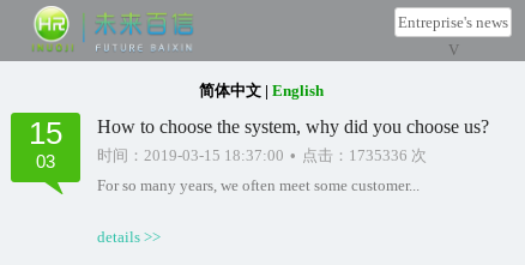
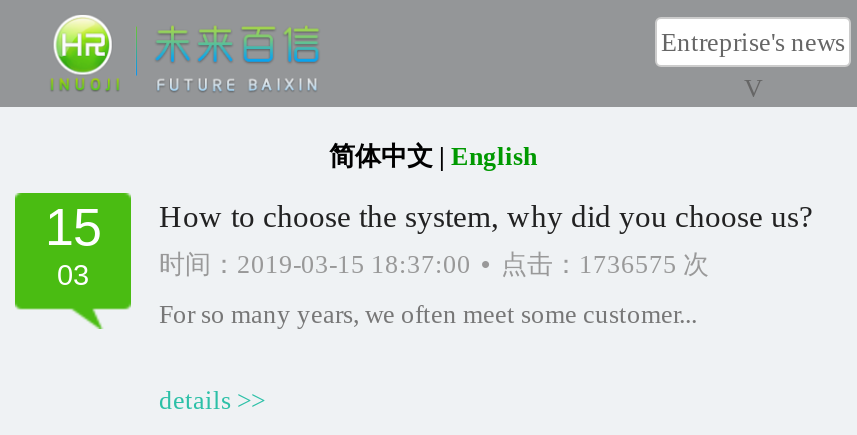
- 时间：2019-03-15 18:37:00 • 点击：1735336 次
+ 时间：2019-03-15 18:37:00 • 点击：1736575 次
